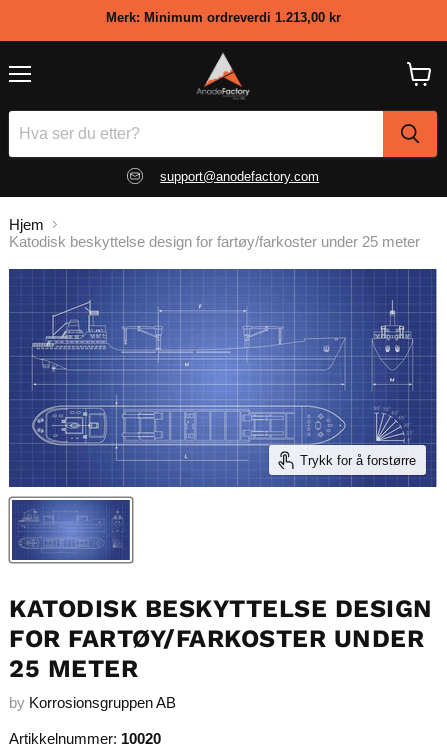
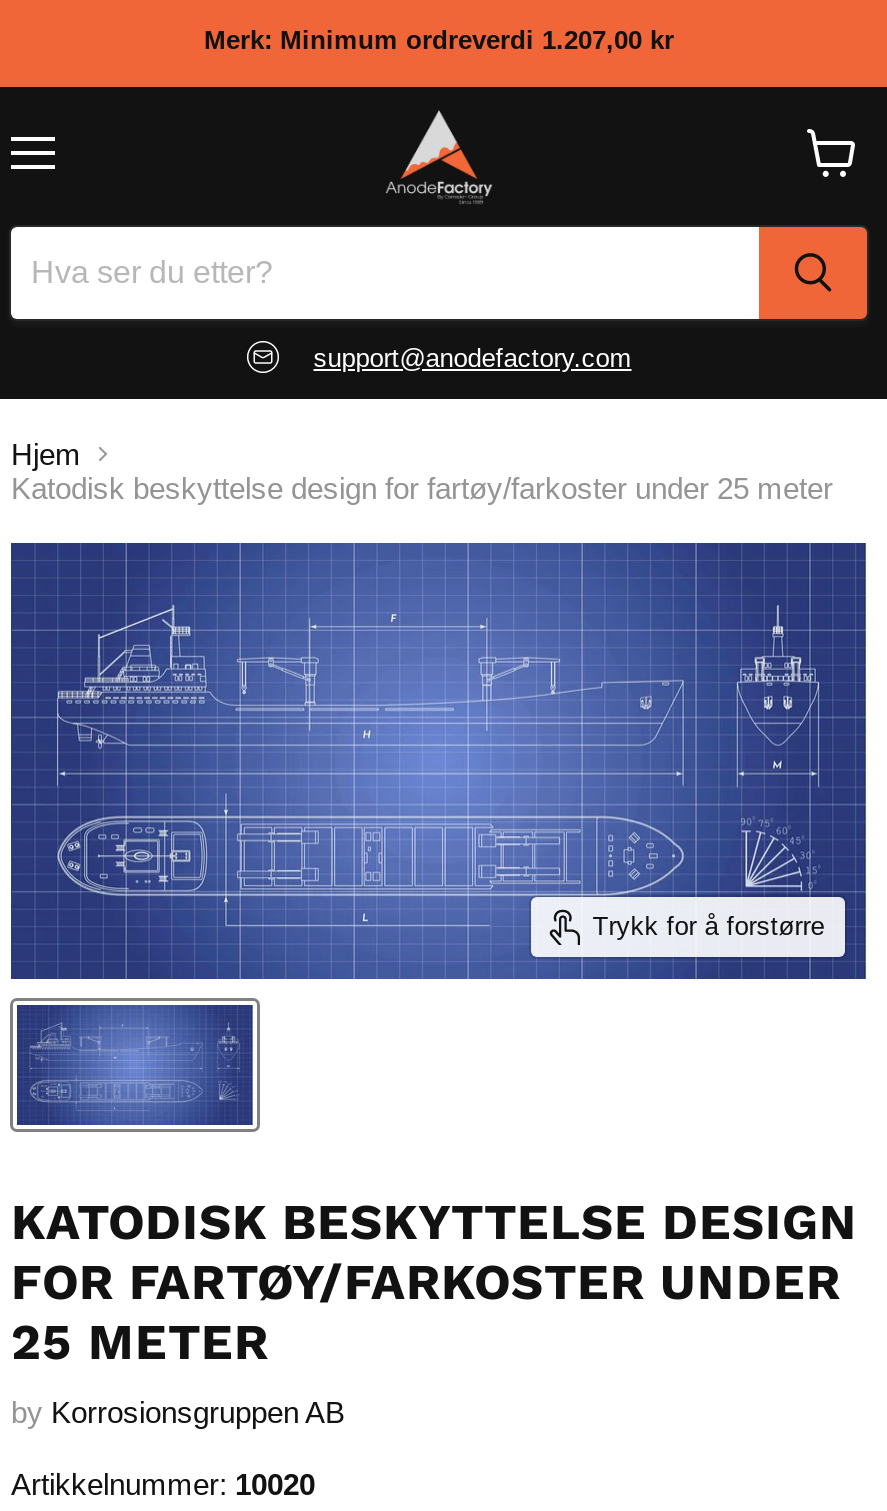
- Merk: Minimum ordreverdi 1.213,00 kr
+ Merk: Minimum ordreverdi 1.207,00 kr
